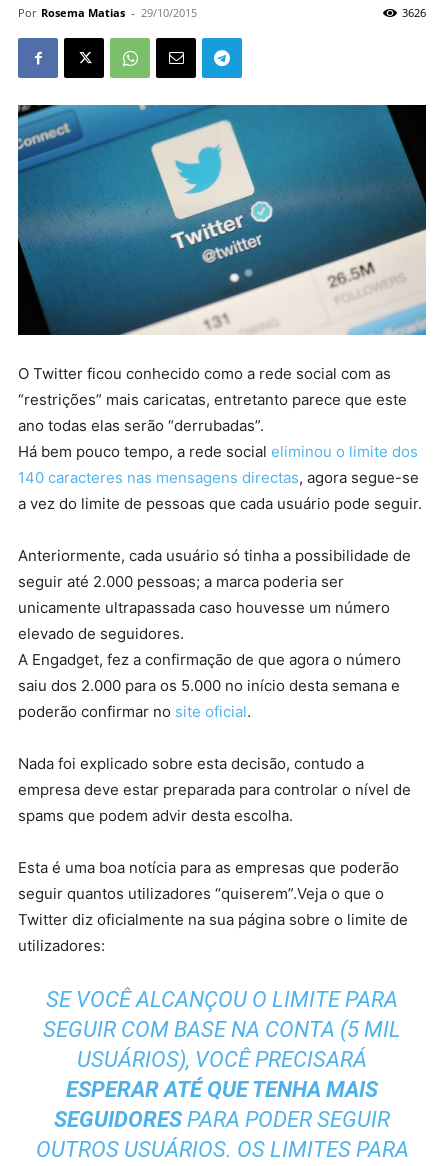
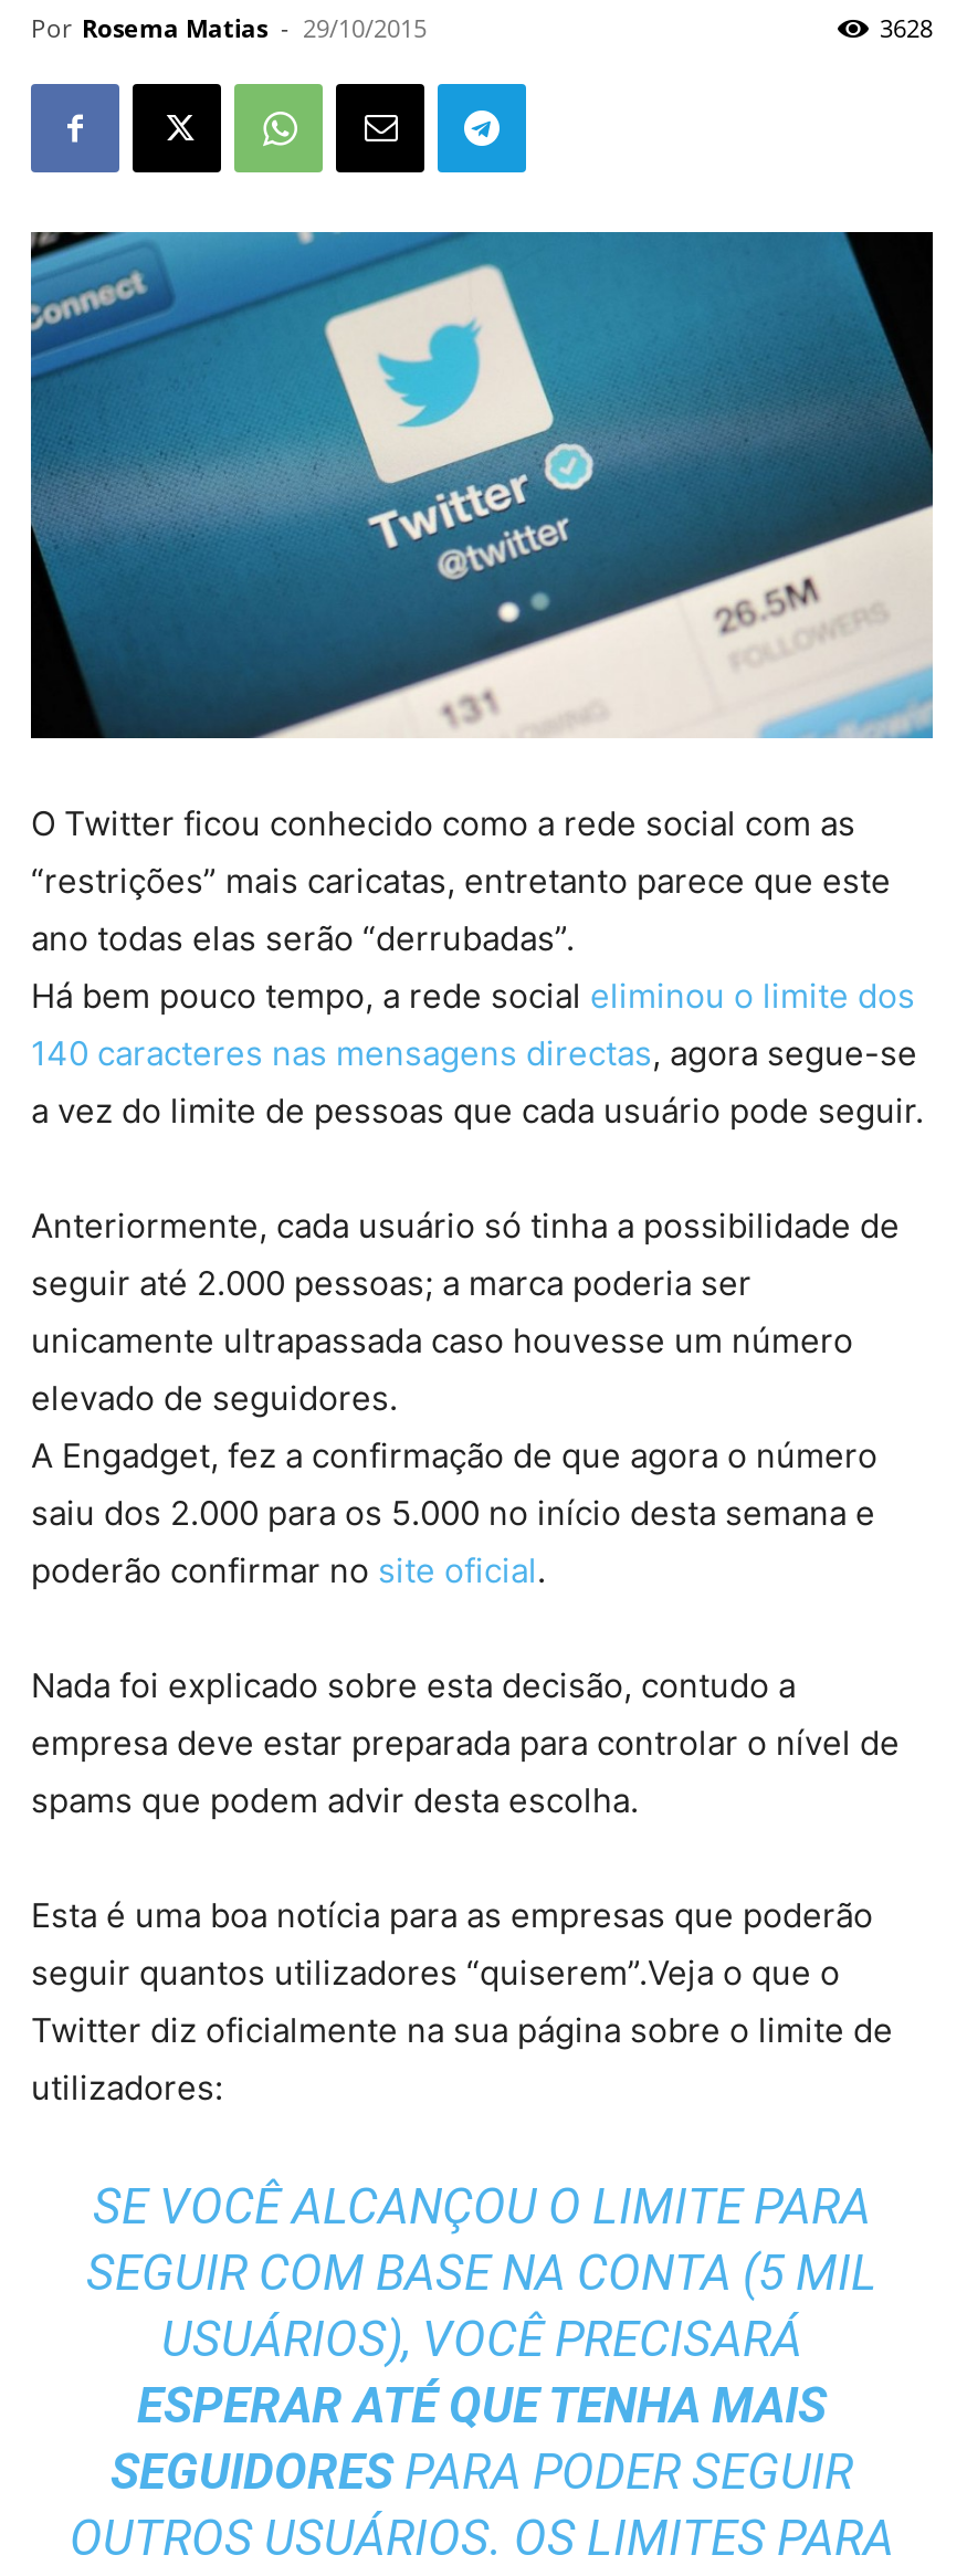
- 3626
+ 3628
